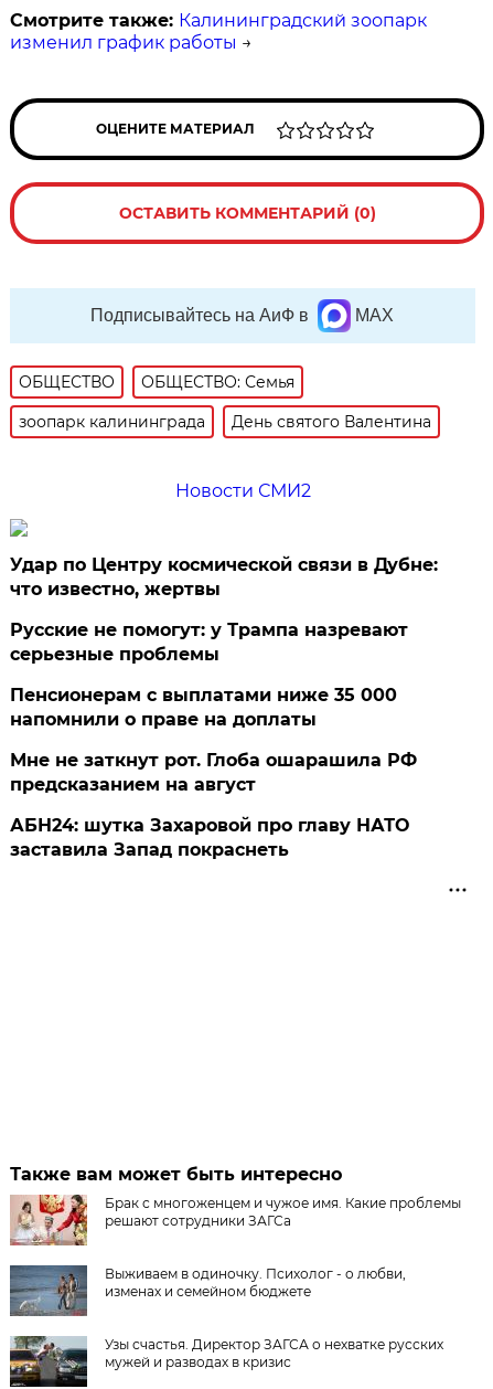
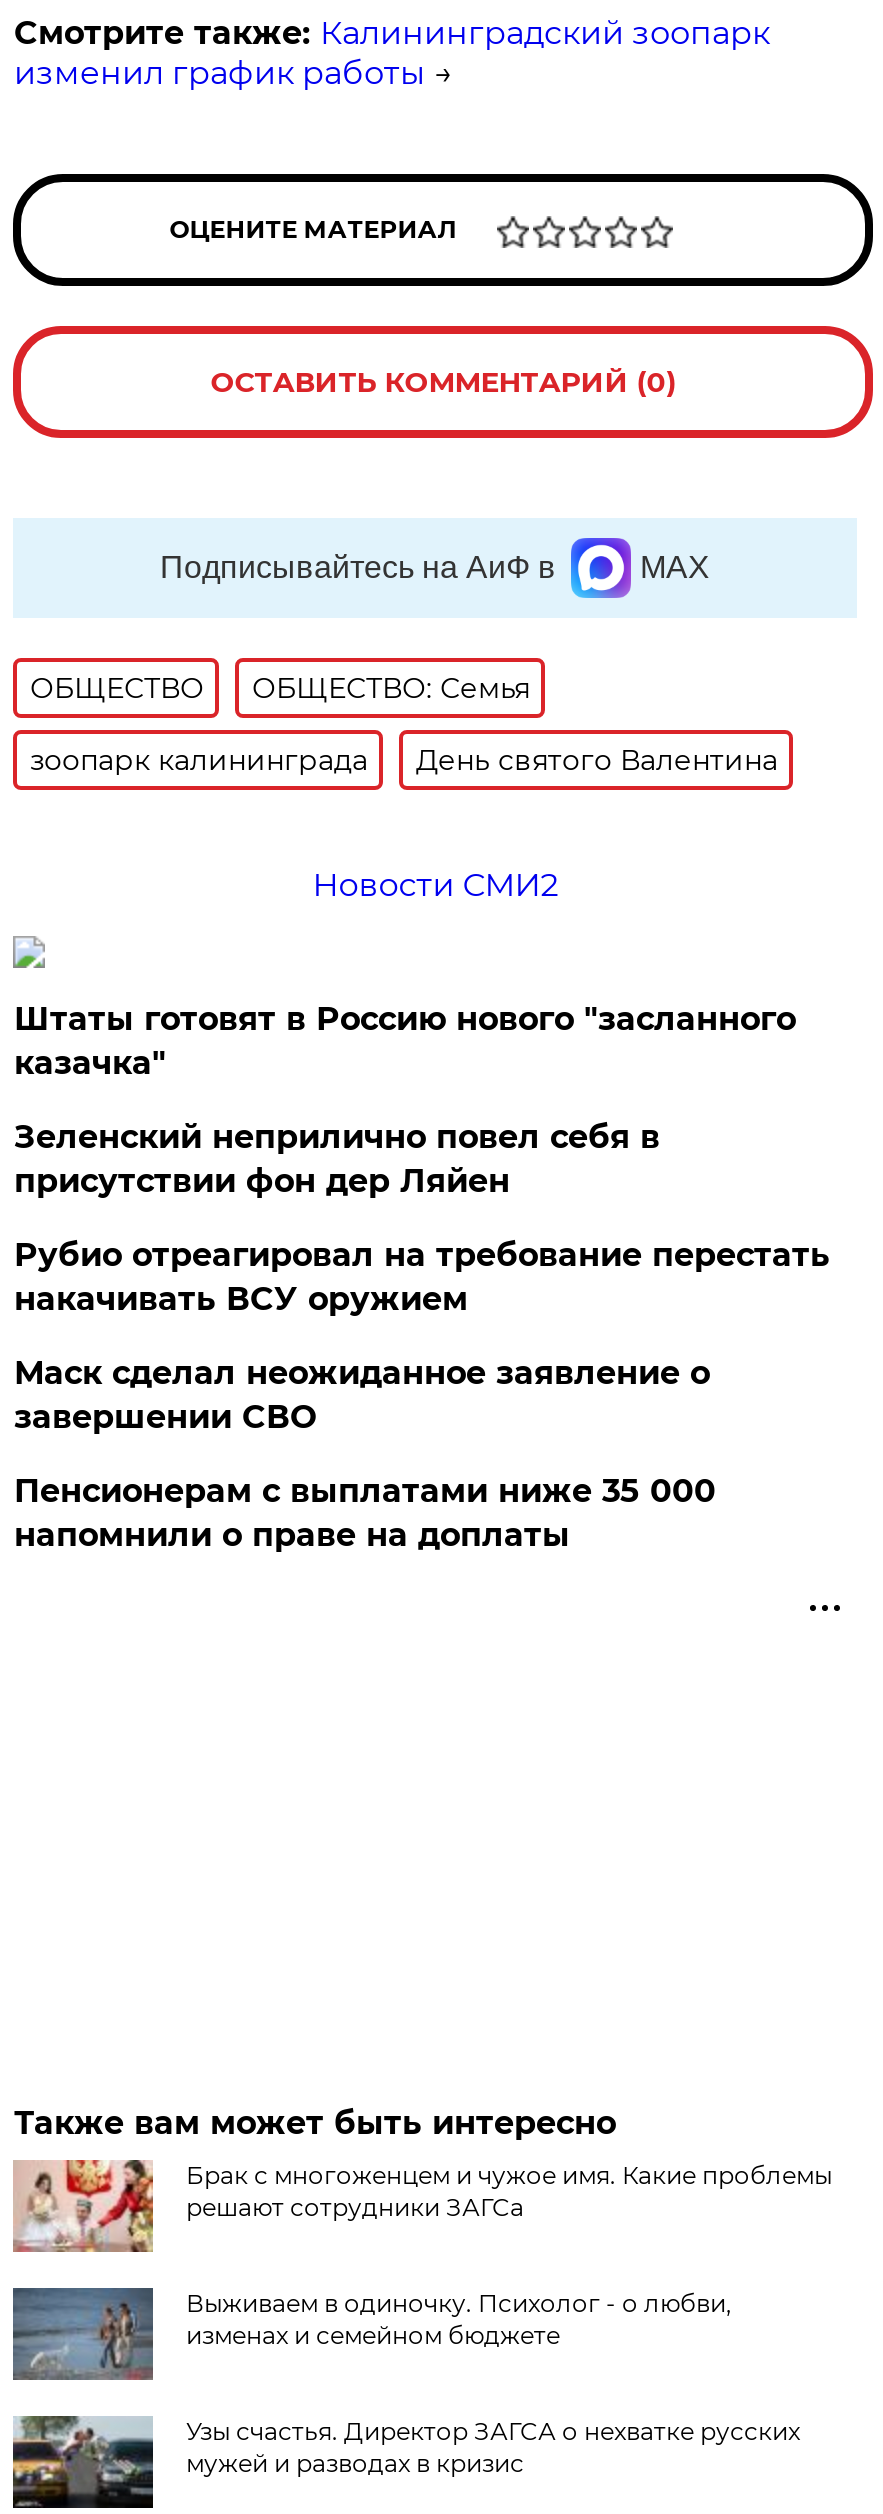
- Удар по Центру космической связи в Дубне:
- что известно, жертвы
- Русские не помогут: у Трампа назревают
- серьезные проблемы
+ Штаты готовят в Россию нового "засланного
+ казачка"
+ Зеленский неприлично повел cебя в
+ присутствии фон дер Ляйен
+ Рубио отреагировал на требование перестать
+ накачивать ВСУ оружием
+ Маск сделал неожиданное заявление о
+ завершении СВО

moved down: Пенсионерам с выплатами ниже 35 000 | напомнили о праве на доплаты

- Мне не заткнут рот. Глоба ошарашила РФ
- предсказанием на август
- АБН24: шутка Захаровой про главу НАТО
- заставила Запад покраснеть
